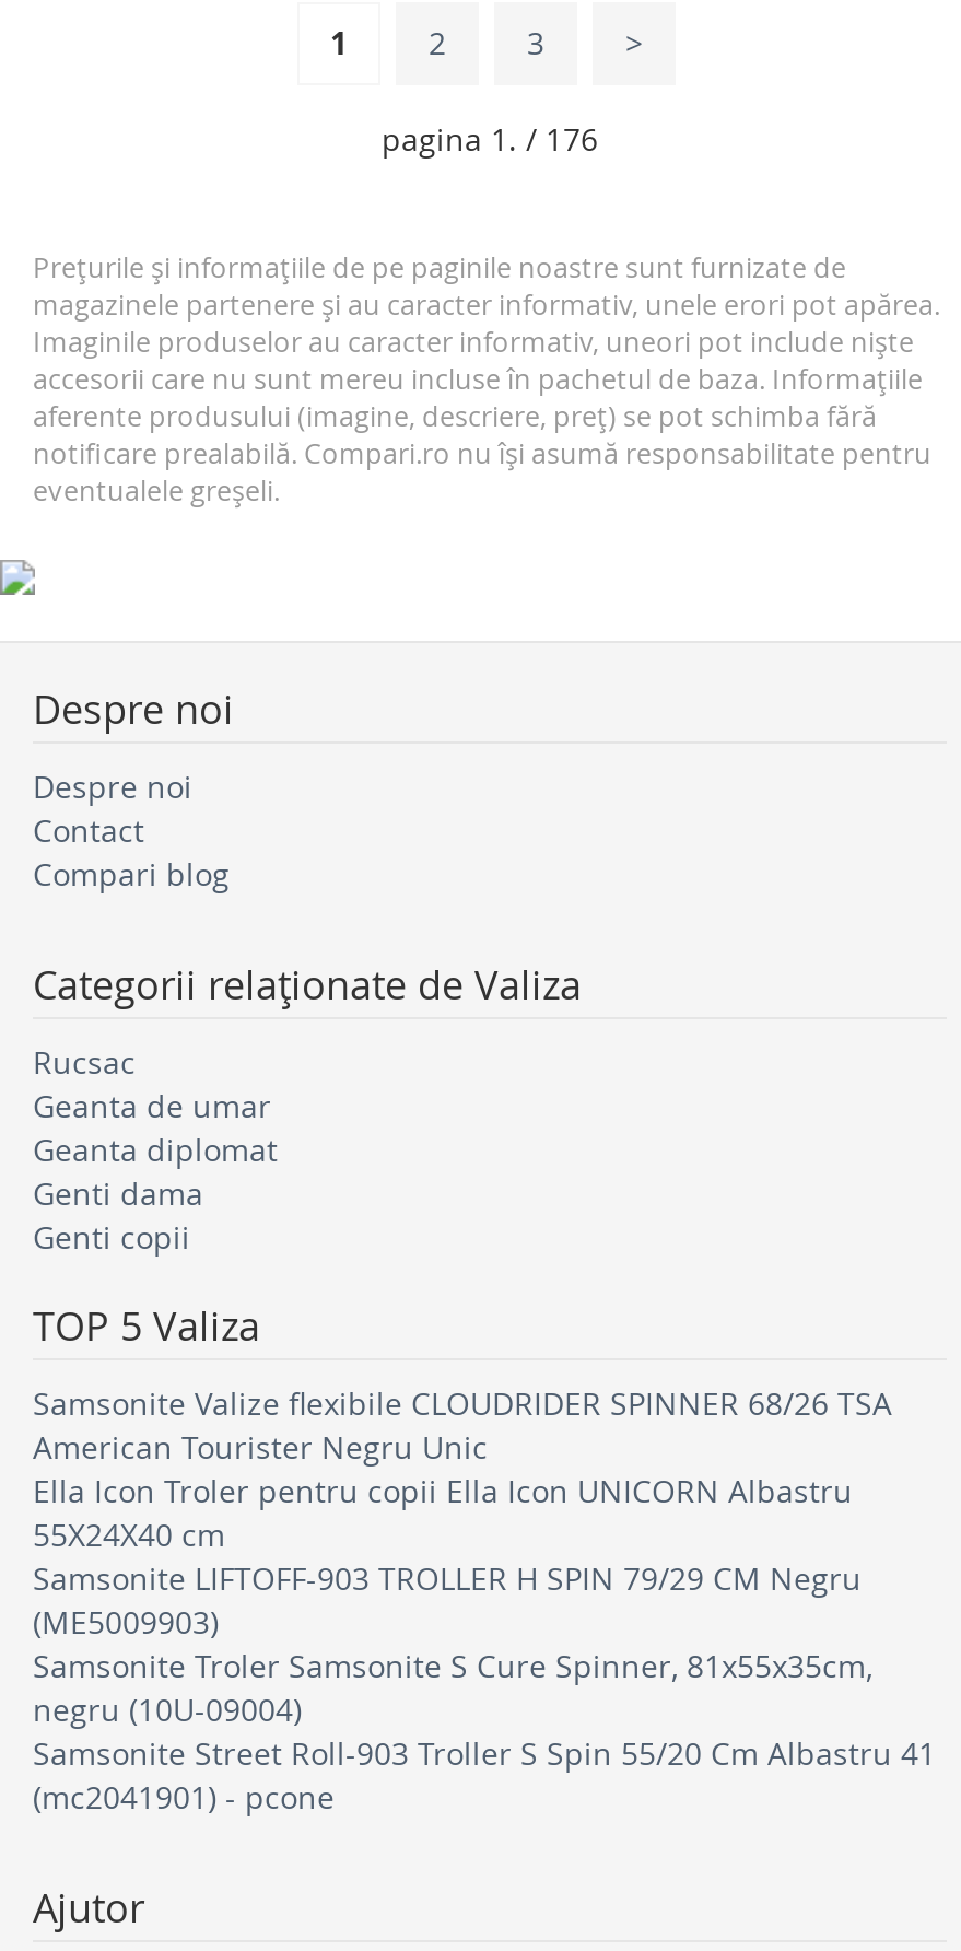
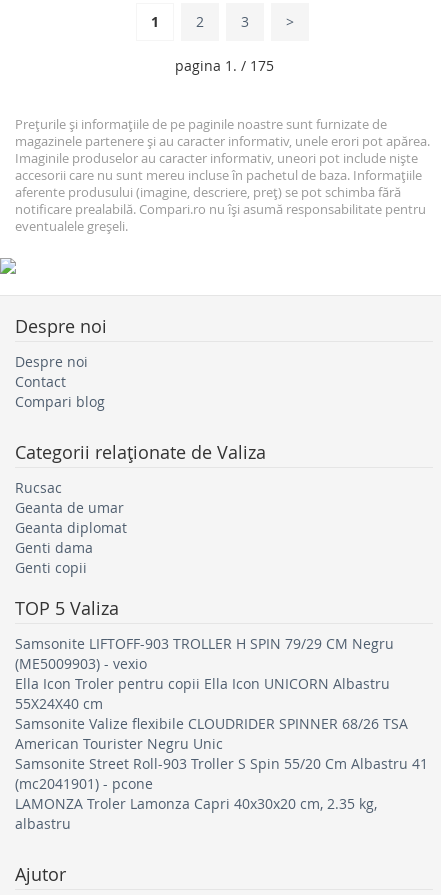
- pagina 1. / 176
+ pagina 1. / 175

+ (ME5009903) - vexio

moved down: Samsonite Valize flexibile CLOUDRIDER SPINNER 68/26 TSA | American Tourister Negru Unic

moved up: Samsonite LIFTOFF-903 TROLLER H SPIN 79/29 CM Negru

- (ME5009903)
- Samsonite Troler Samsonite S Cure Spinner, 81x55x35cm,
- negru (10U-09004)

moved up: Samsonite Street Roll-903 Troller S Spin 55/20 Cm Albastru 41 | (mc2041901) - pcone

+ LAMONZA Troler Lamonza Capri 40x30x20 cm, 2.35 kg,
+ albastru
